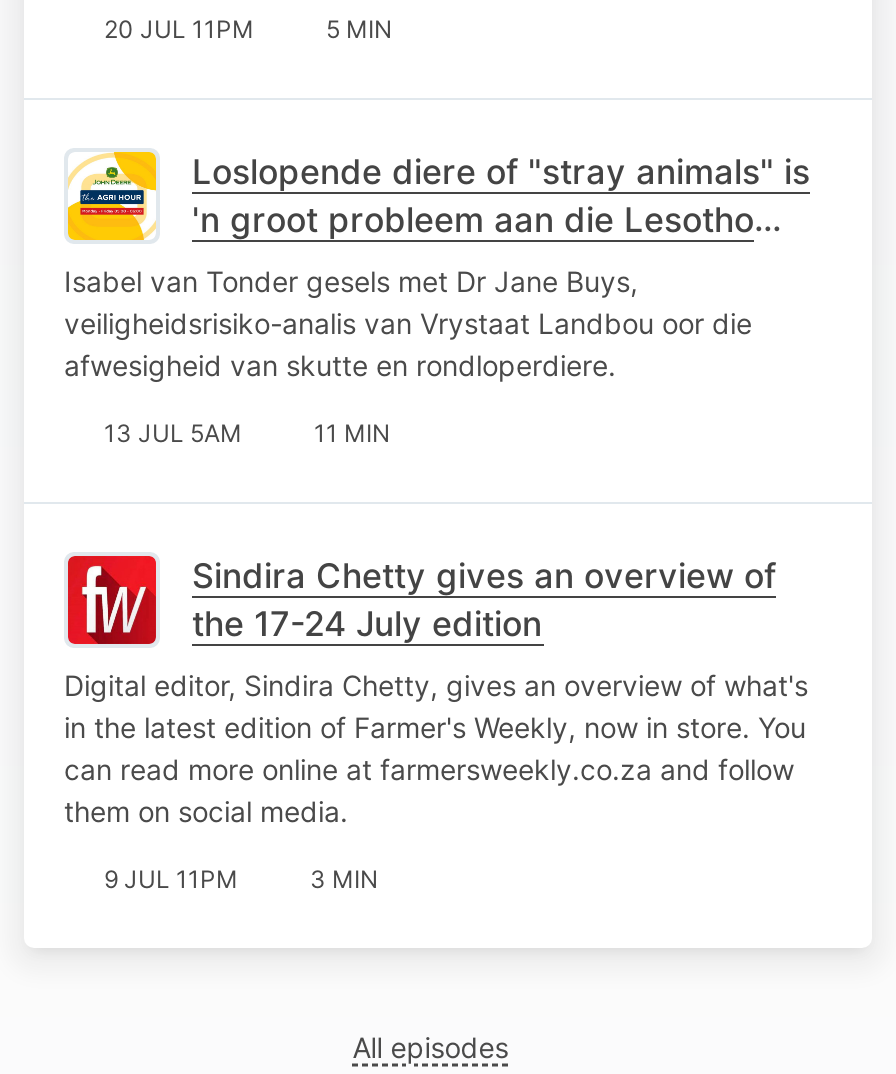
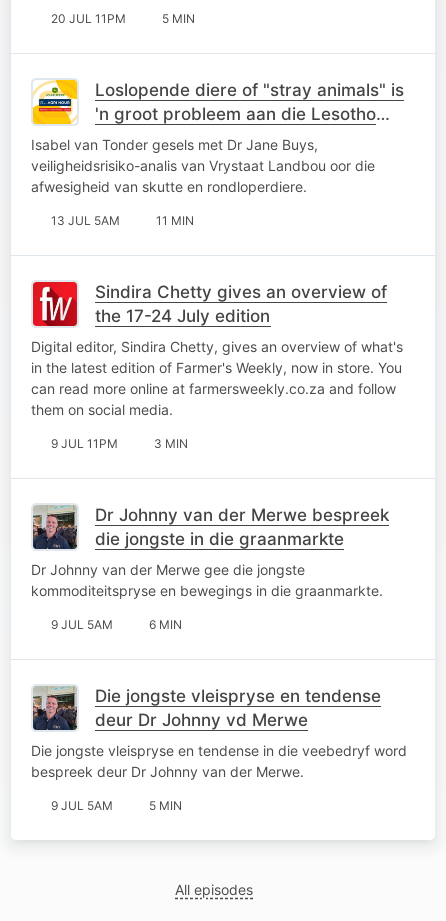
+ [image]
+ Dr Johnny van der Merwe bespreek
+ die jongste in die graanmarkte
+ Dr Johnny van der Merwe gee die jongste
+ kommoditeitspryse en bewegings in die graanmarkte.
+ 9 JUL 5AM
+ 6 MIN

+ [image]
+ Die jongste vleispryse en tendense
+ deur Dr Johnny vd Merwe
+ Die jongste vleispryse en tendense in die veebedryf word
+ bespreek deur Dr Johnny van der Merwe.
+ 9 JUL 5AM
+ 5 MIN
